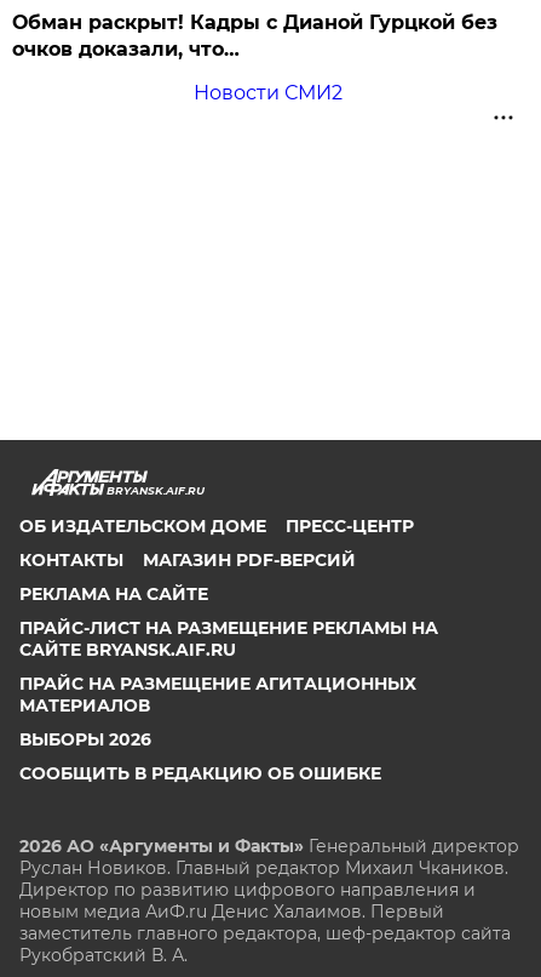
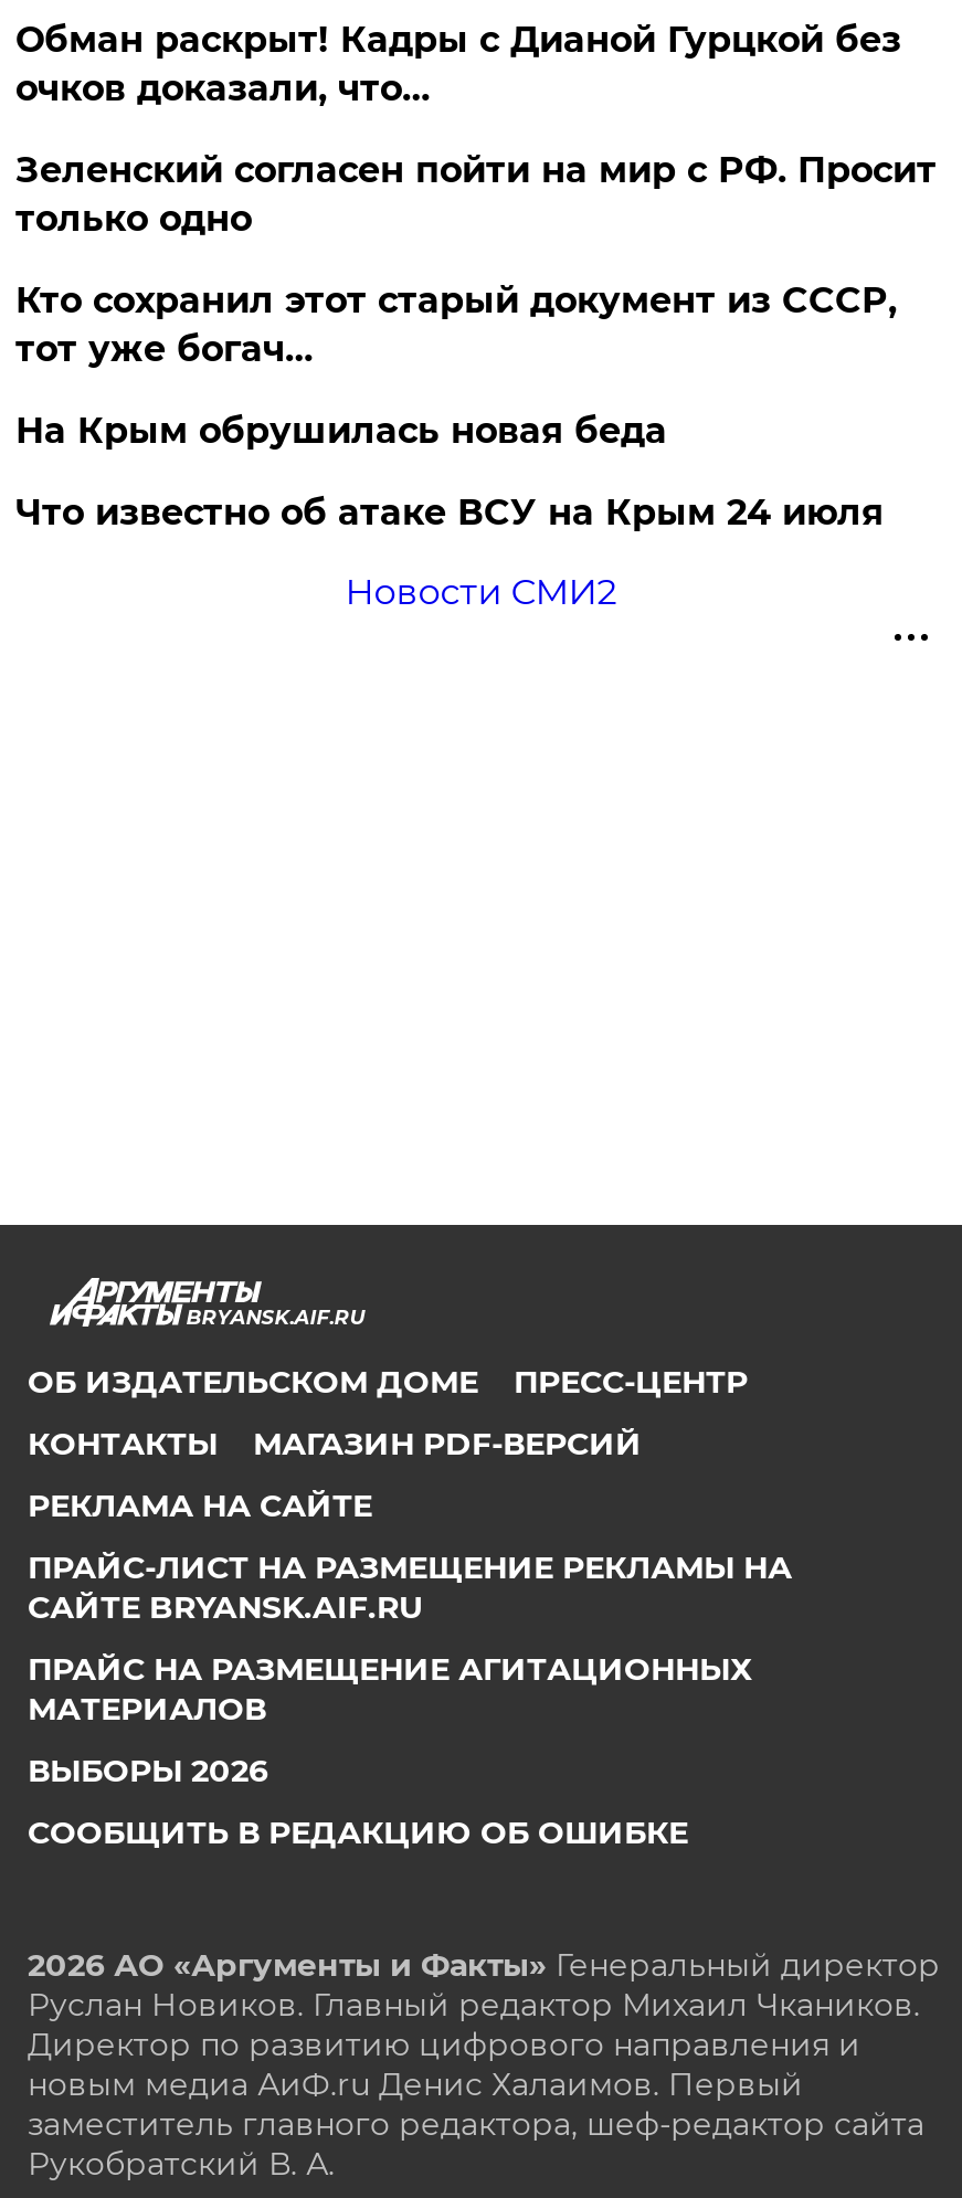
+ Зеленский согласен пойти на мир с РФ. Просит
+ только одно
+ Кто сохранил этот старый документ из СССР,
+ тот уже богач…
+ На Крым обрушилась новая беда
+ Что известно об атаке ВСУ на Крым 24 июля
